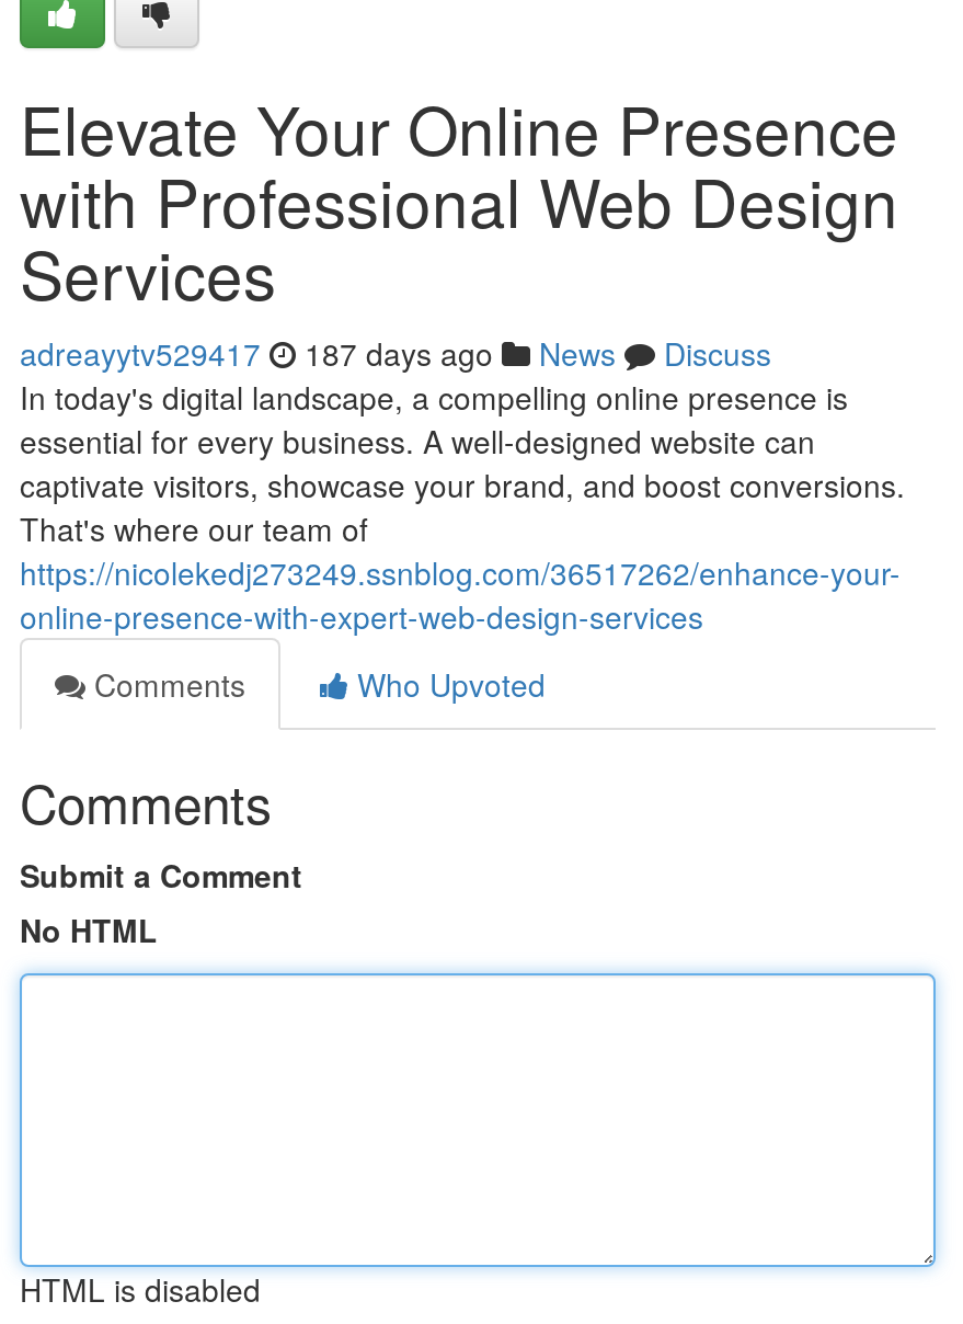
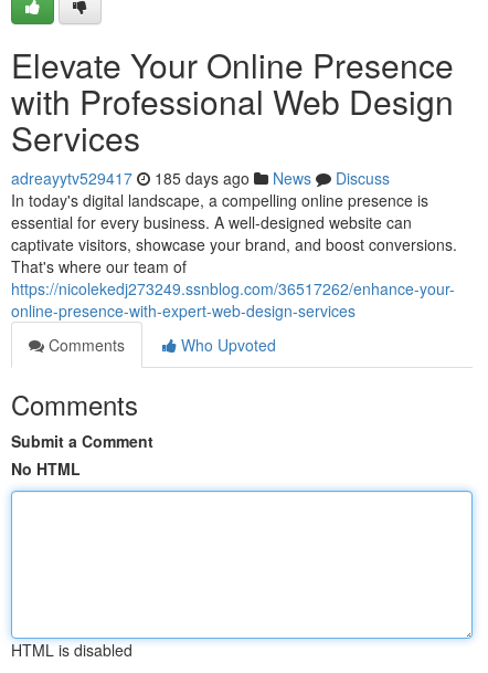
- adreayytv529417 187 days ago News Discuss
+ adreayytv529417 185 days ago News Discuss
